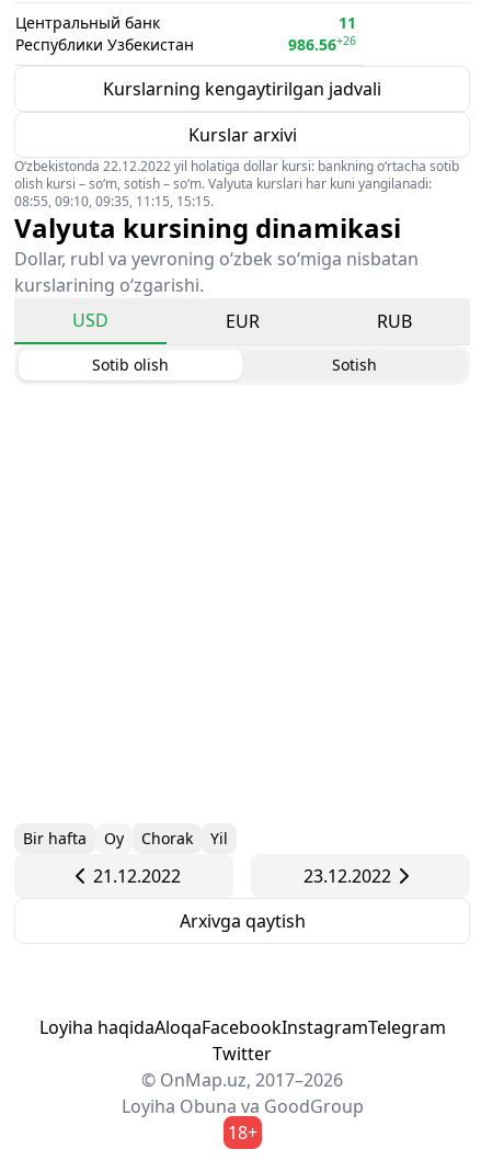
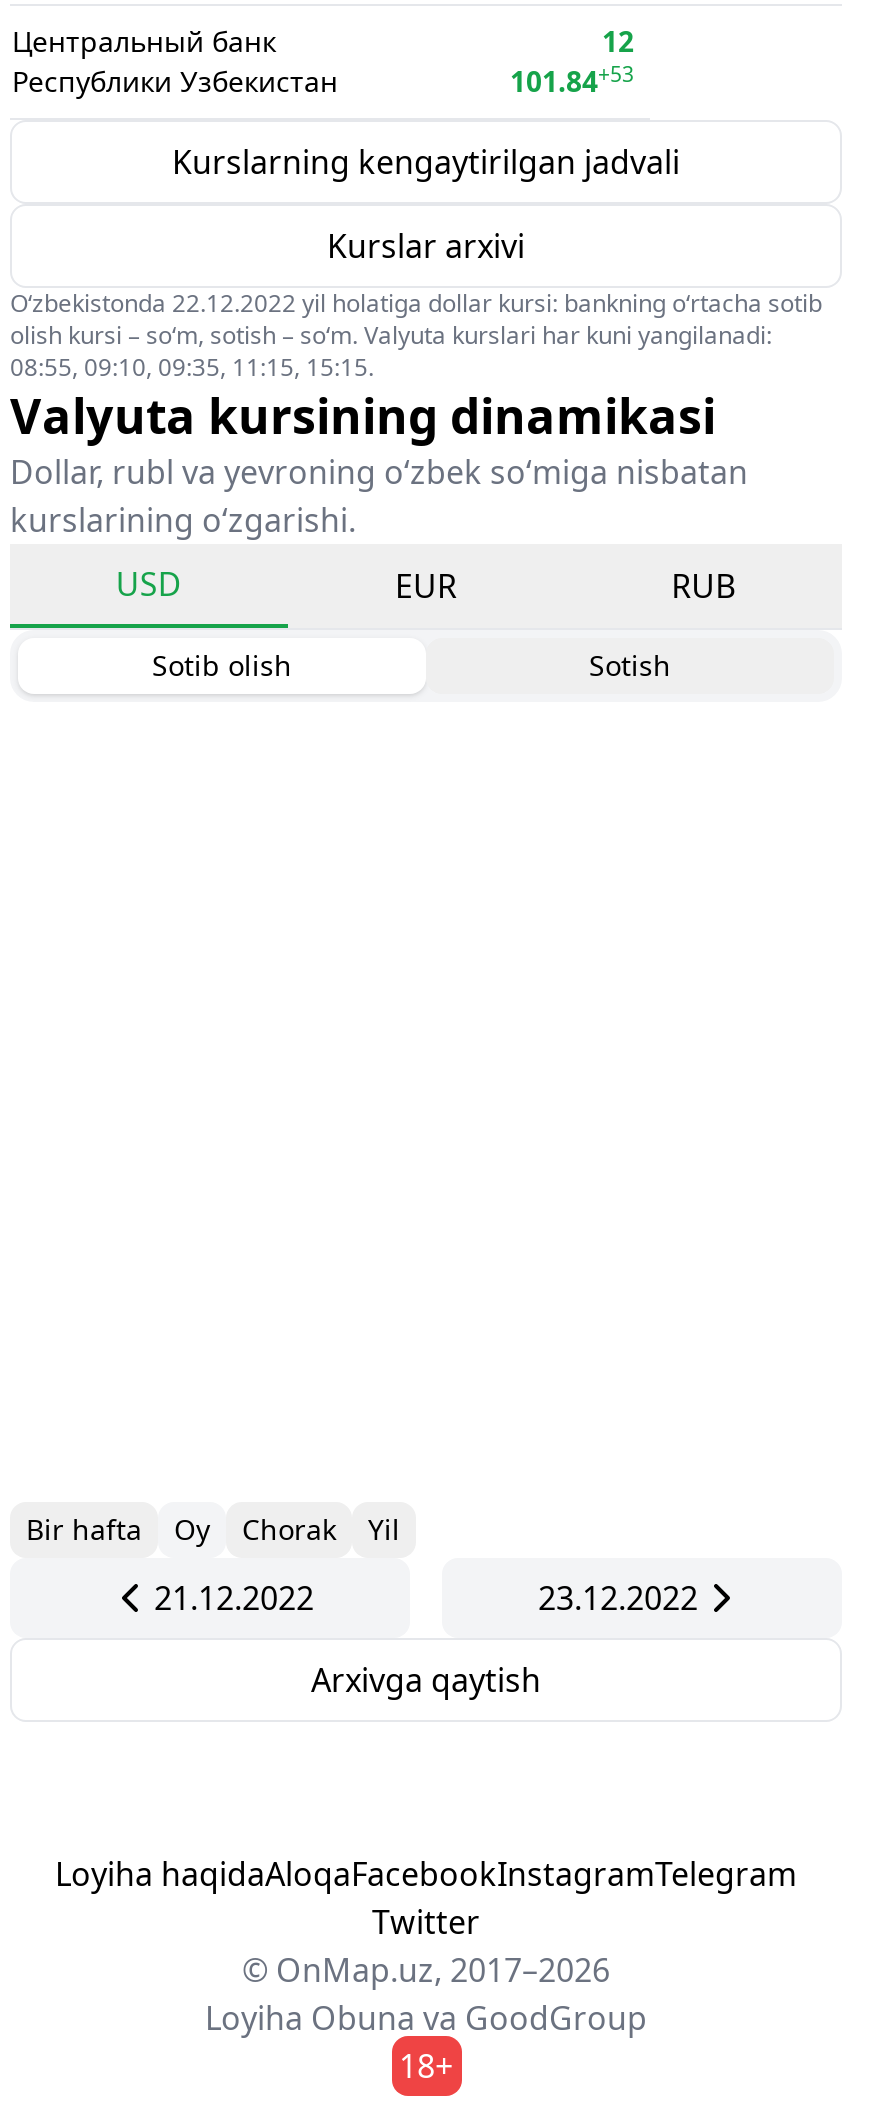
- 11
+ 12

- 986.56+26
+ 101.84+53
